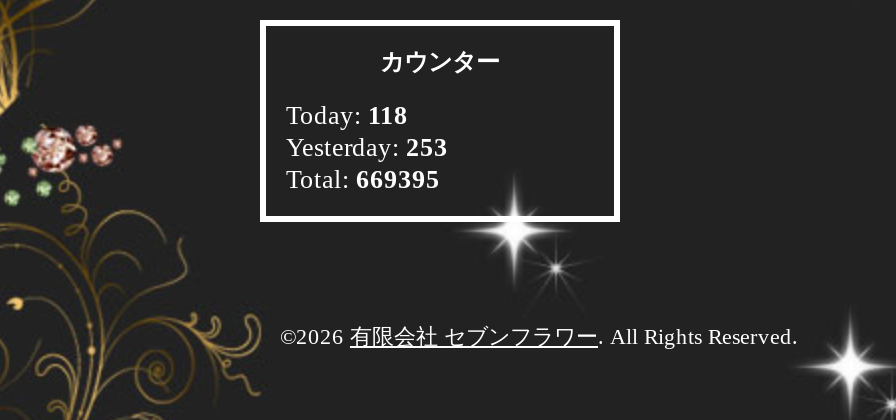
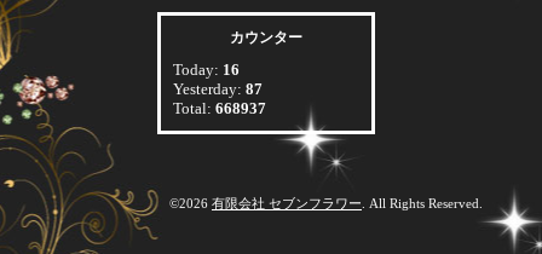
- Today: 118
+ Today: 16

- Yesterday: 253
+ Yesterday: 87

- Total: 669395
+ Total: 668937
